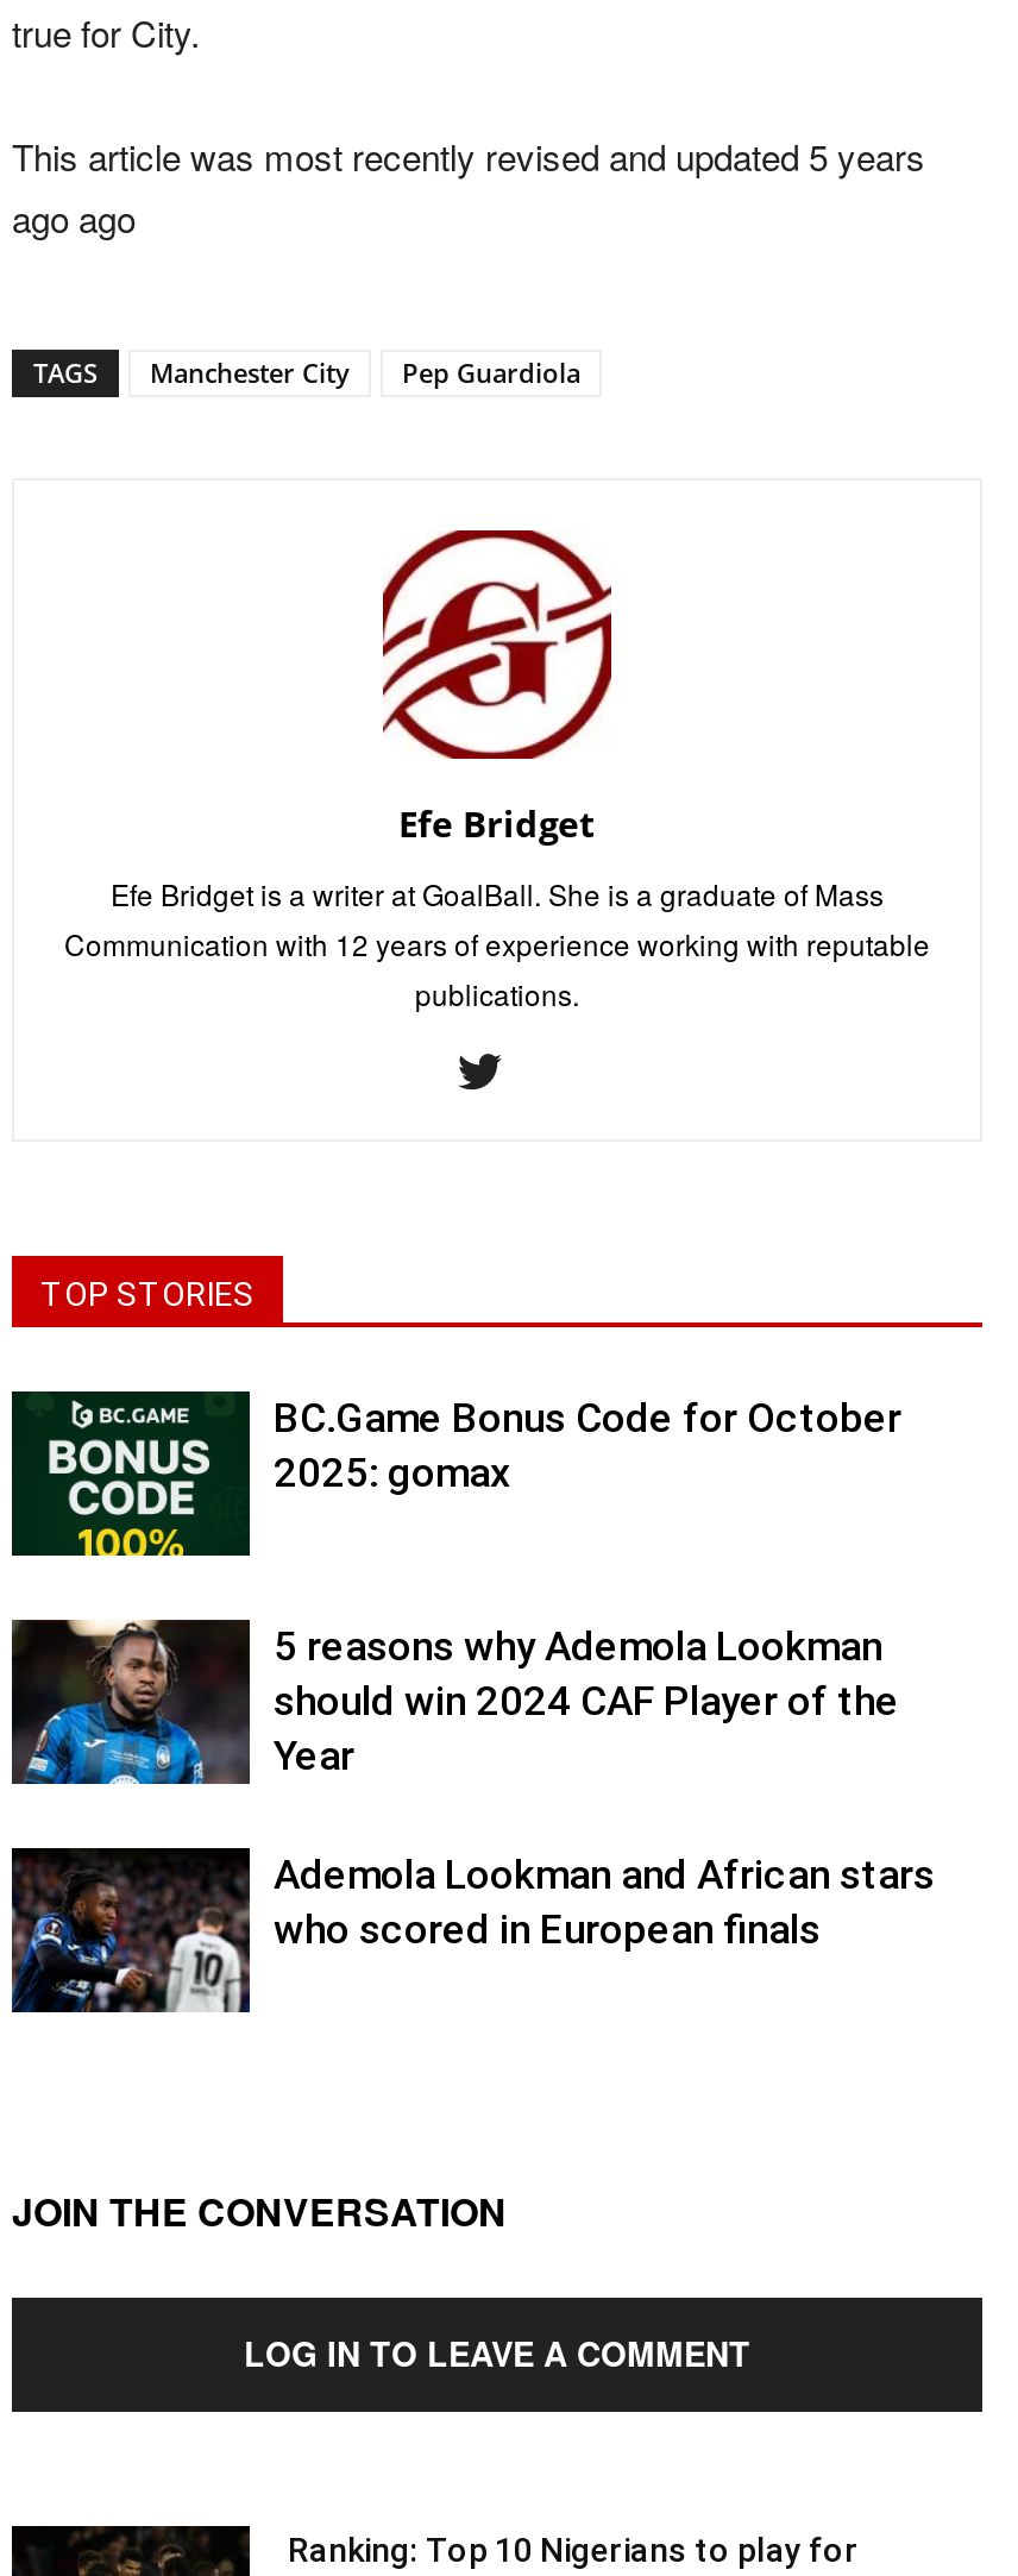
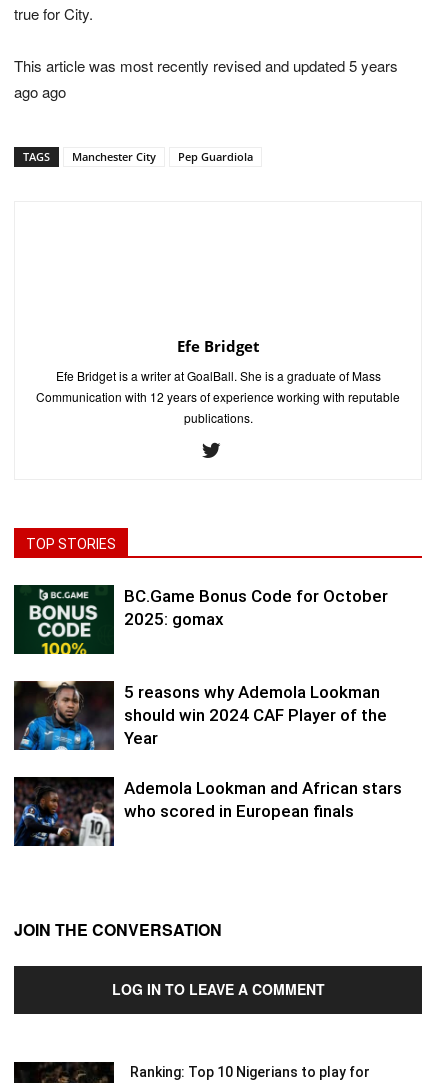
- [image]
